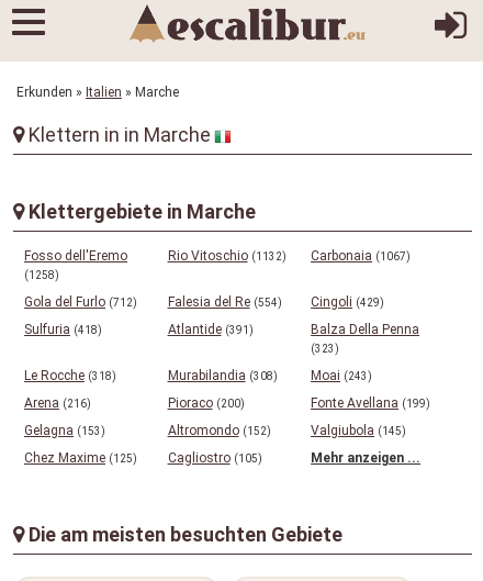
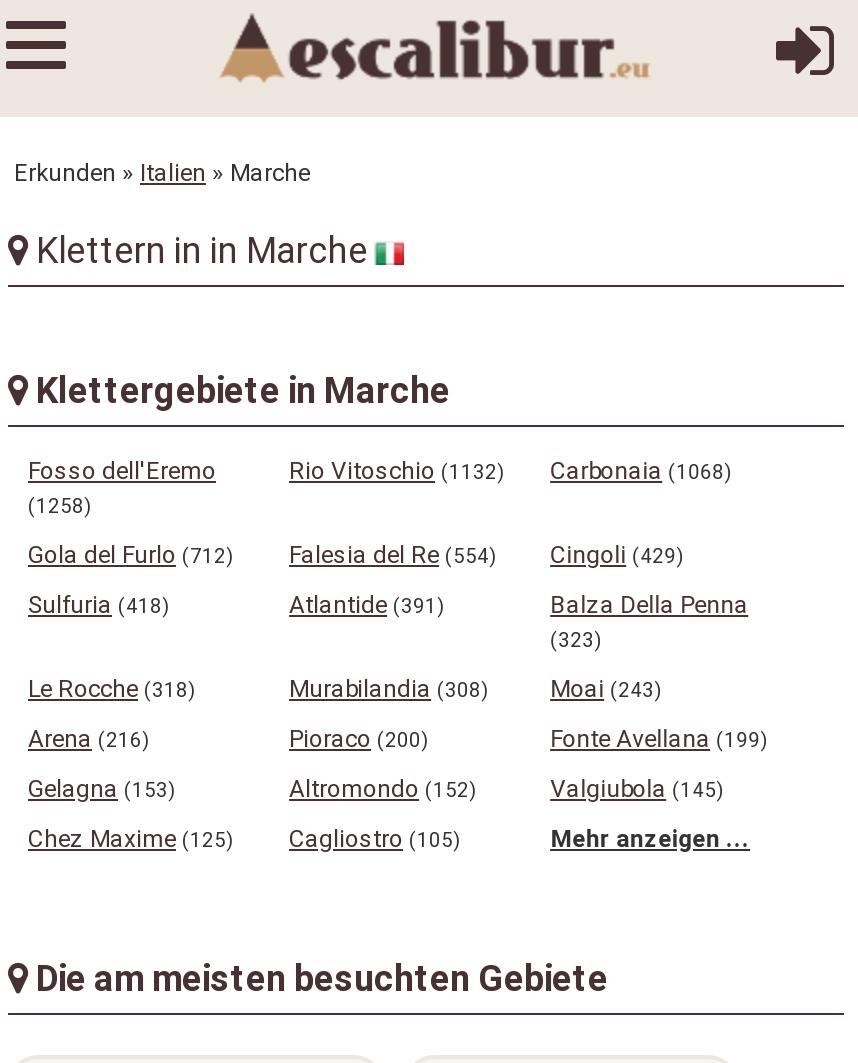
- Rio Vitoschio (1132) Carbonaia (1067)
+ Rio Vitoschio (1132) Carbonaia (1068)
